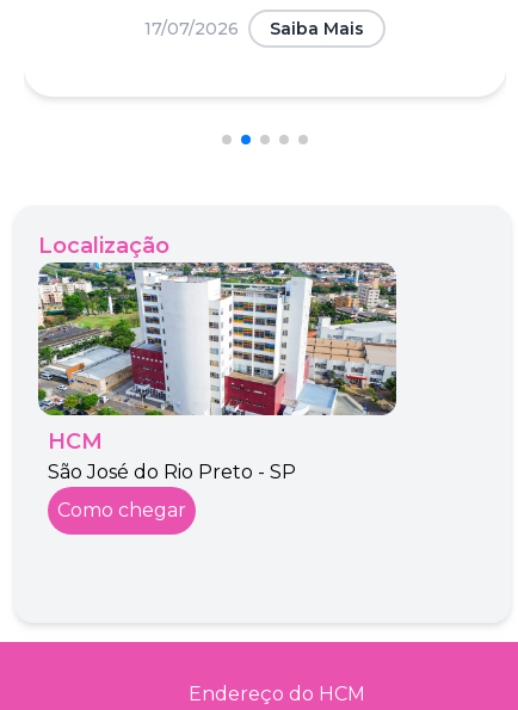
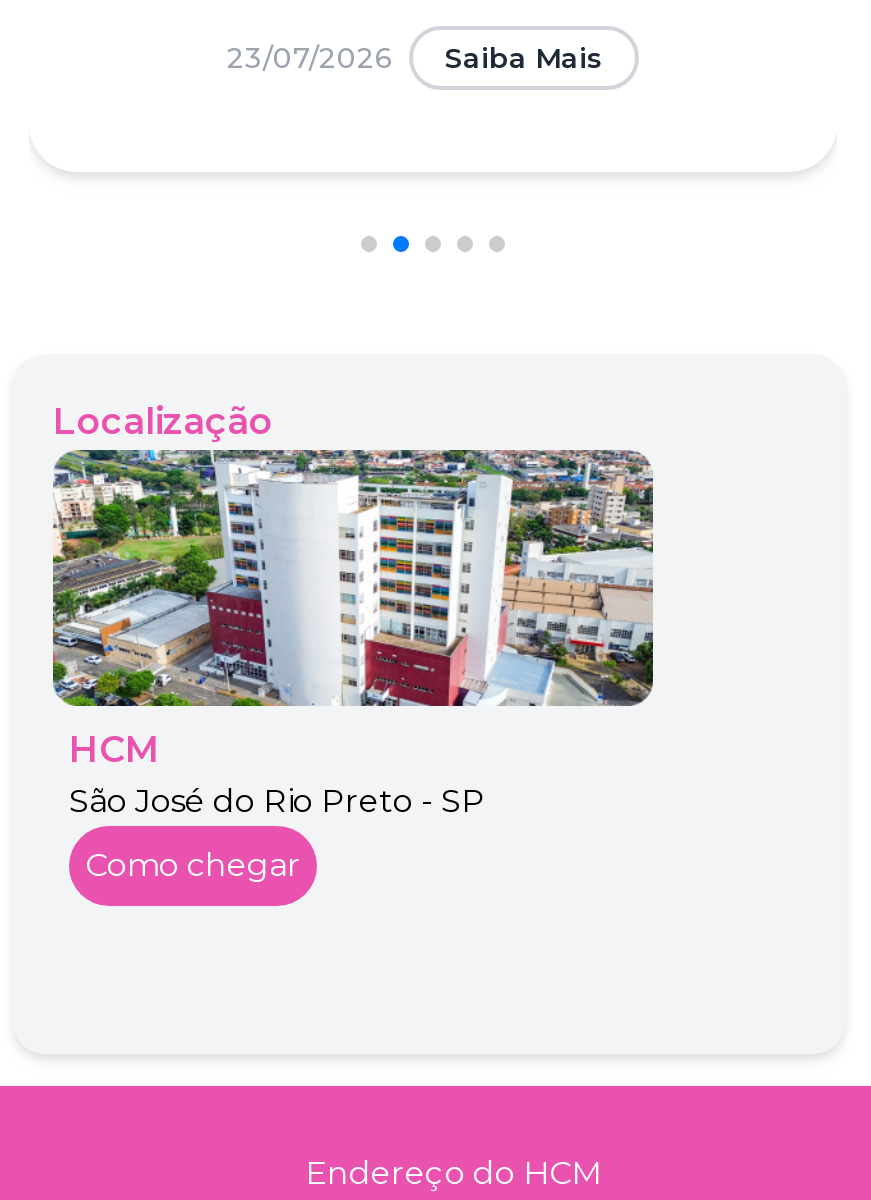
- 17/07/2026 Saiba Mais
+ 23/07/2026 Saiba Mais
